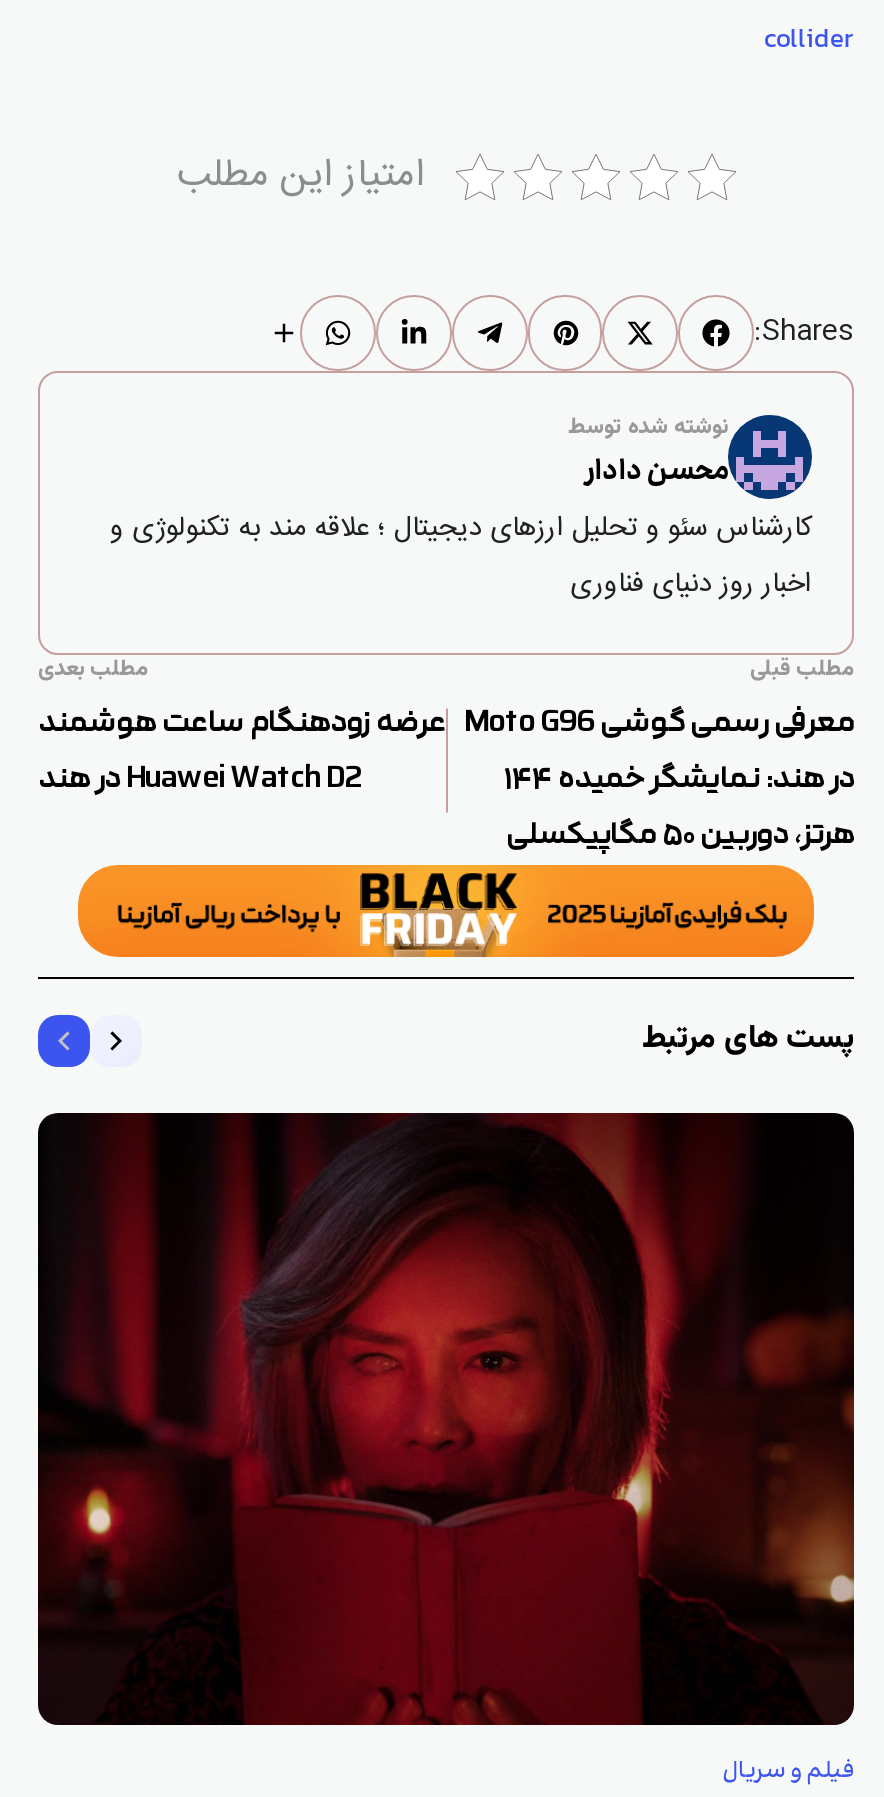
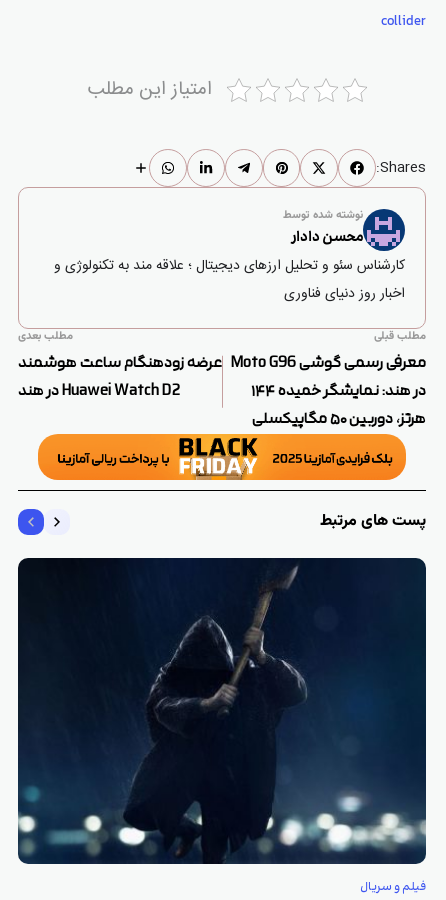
- [image]
+ [image]
